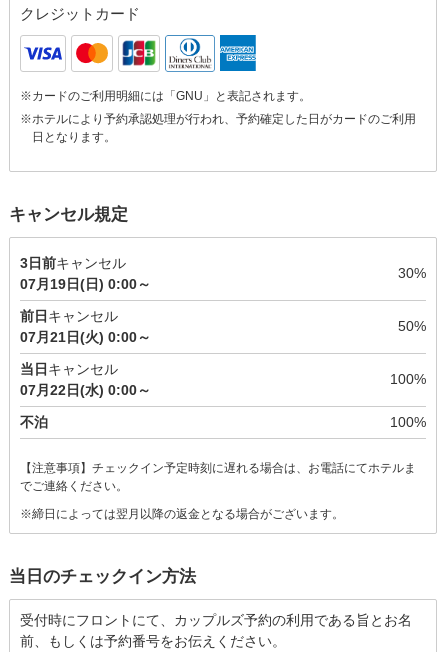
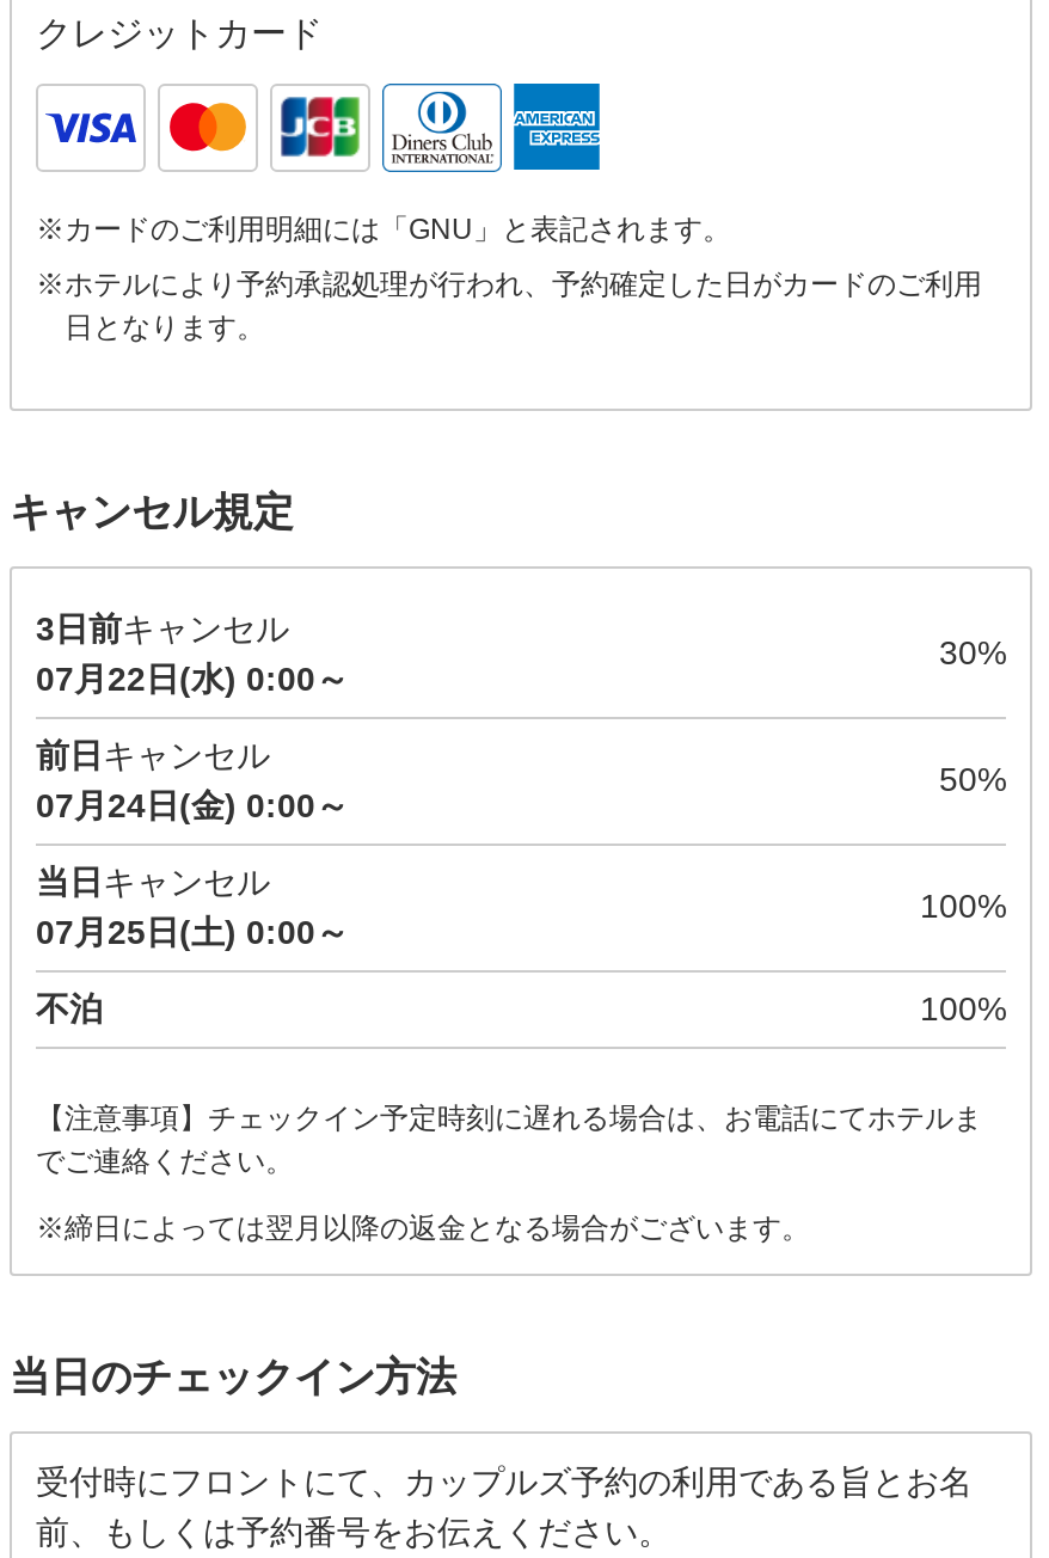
- 07月19日(日) 0:00～
+ 07月22日(水) 0:00～

- 07月21日(火) 0:00～
+ 07月24日(金) 0:00～

- 07月22日(水) 0:00～
+ 07月25日(土) 0:00～
